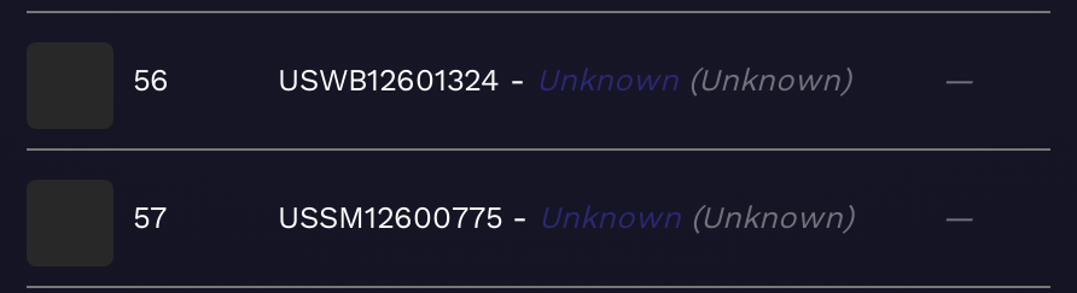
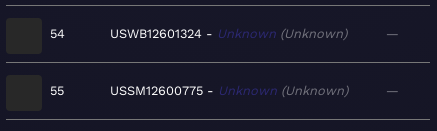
- 56
+ 54

- 57
+ 55
